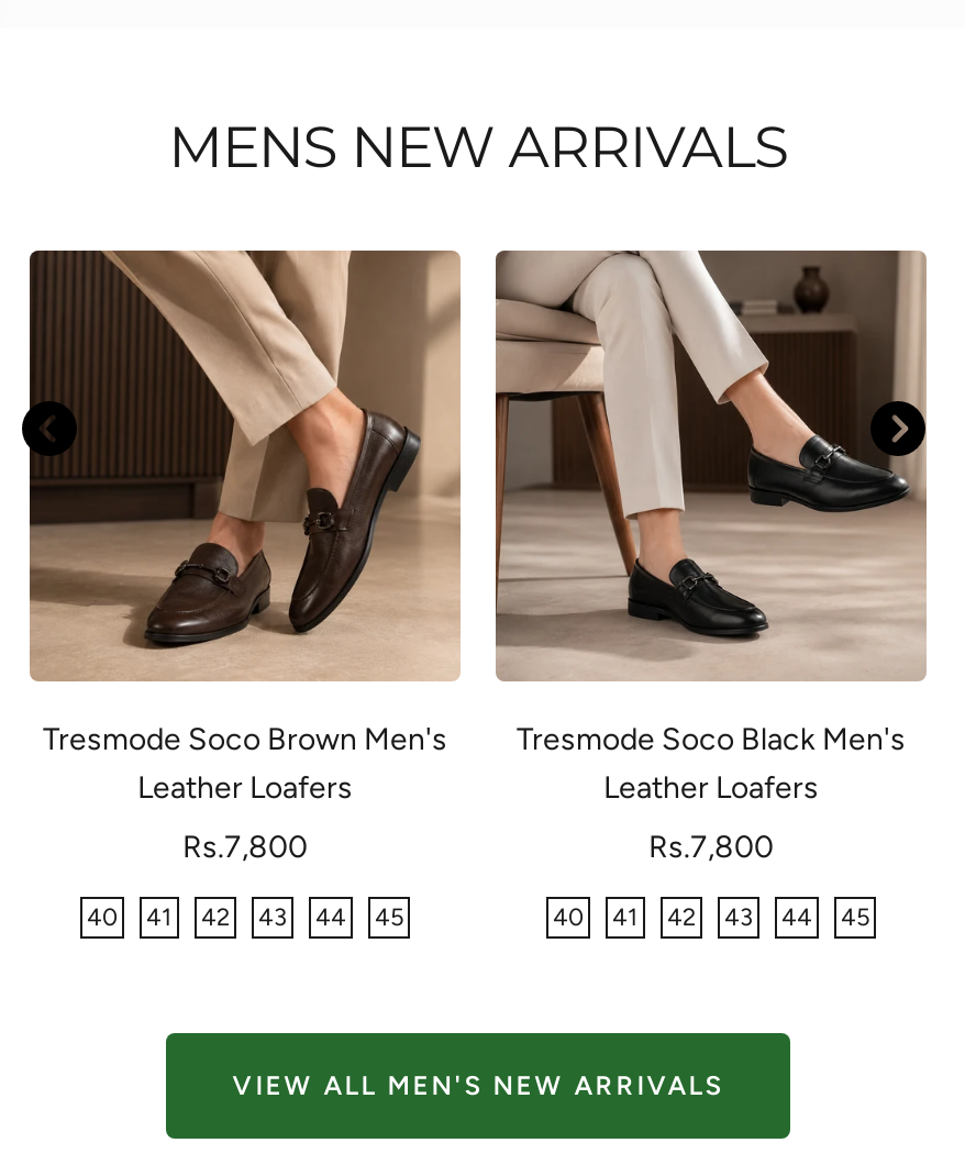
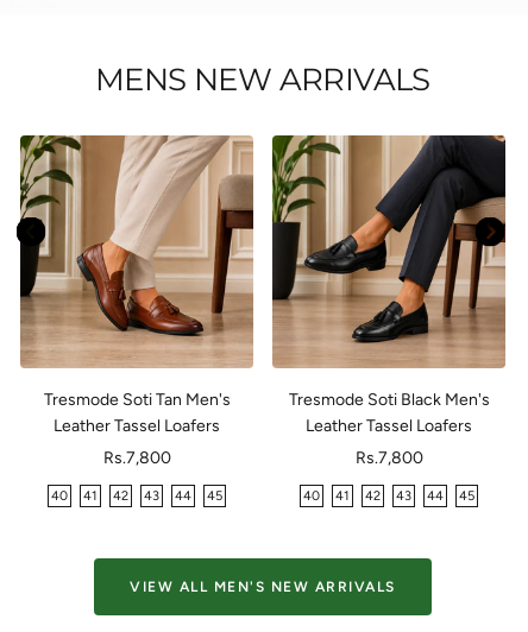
- [image]
- Tresmode Soco Brown Men's
- Leather Loafers
+ [image]
+ Tresmode Soti Tan Men's
+ Leather Tassel Loafers

- [image]
- Tresmode Soco Black Men's
- Leather Loafers
+ [image]
+ Tresmode Soti Black Men's
+ Leather Tassel Loafers
